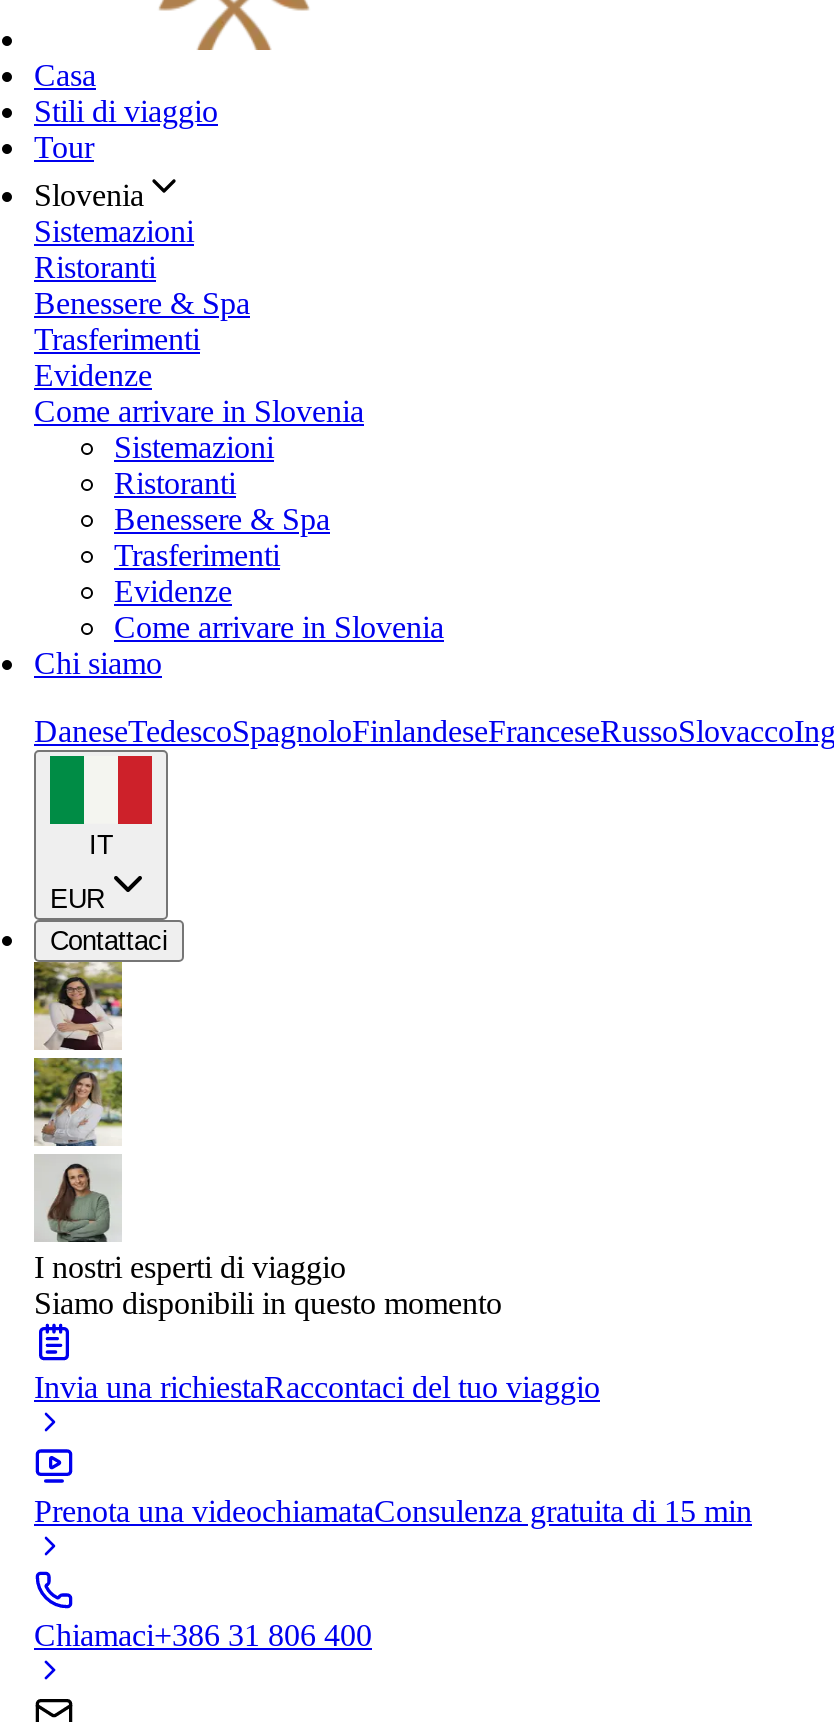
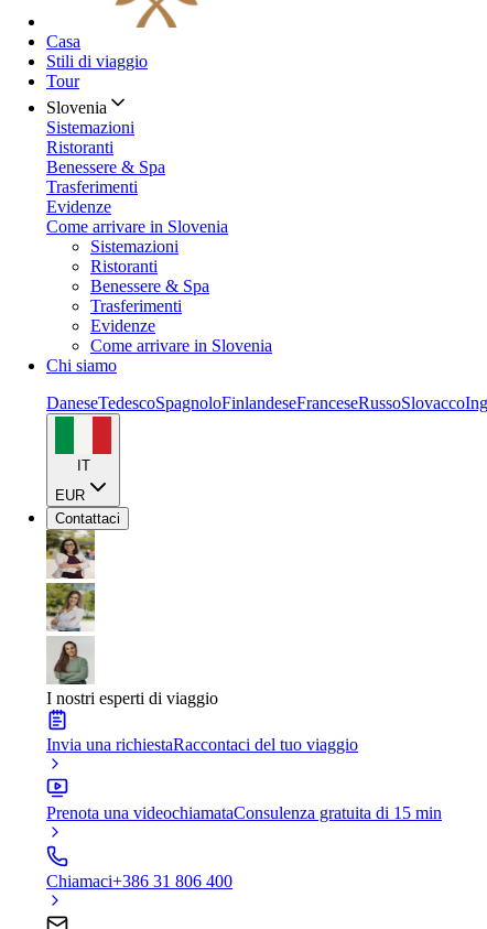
- Siamo disponibili in questo momento
